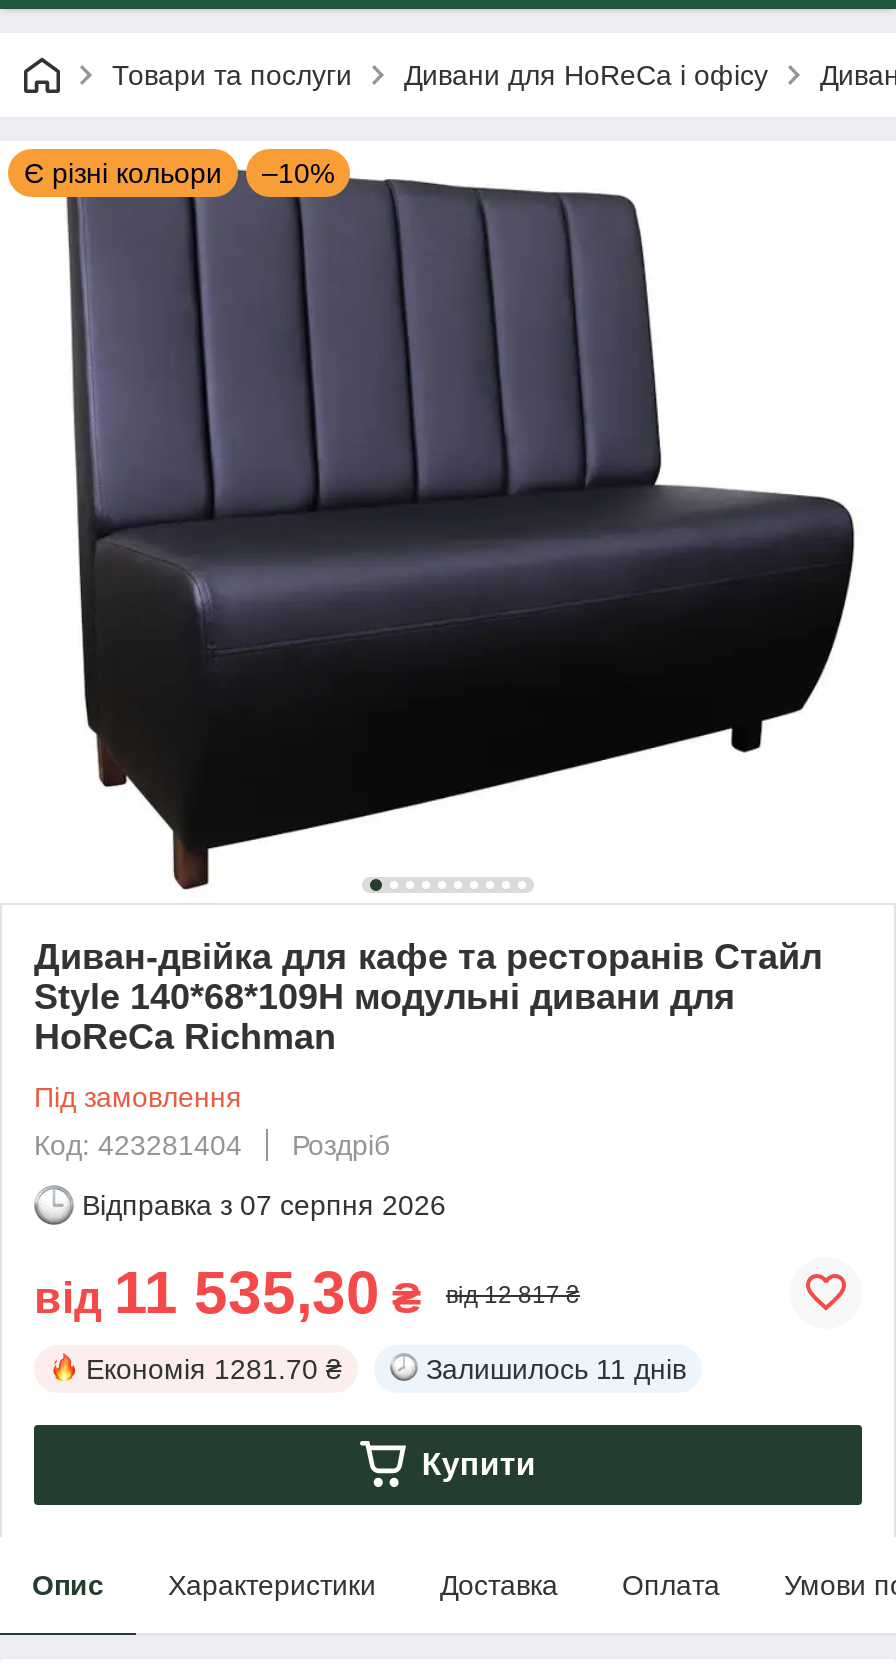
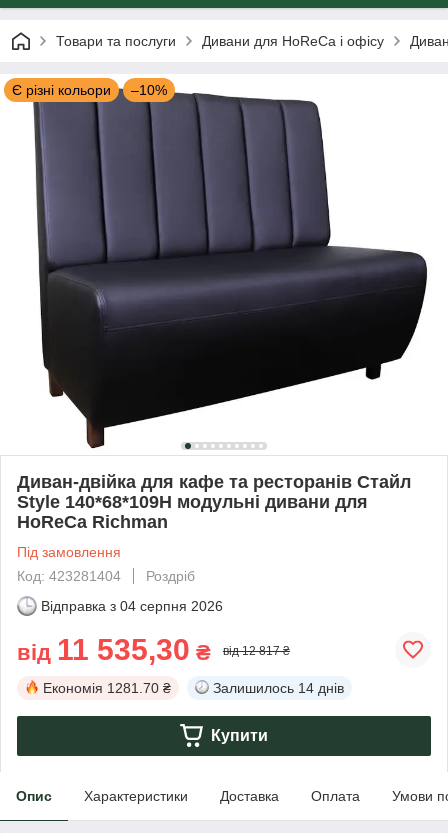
- Відправка з 07 серпня 2026
+ Відправка з 04 серпня 2026

- Залишилось 11 днів
+ Залишилось 14 днів
